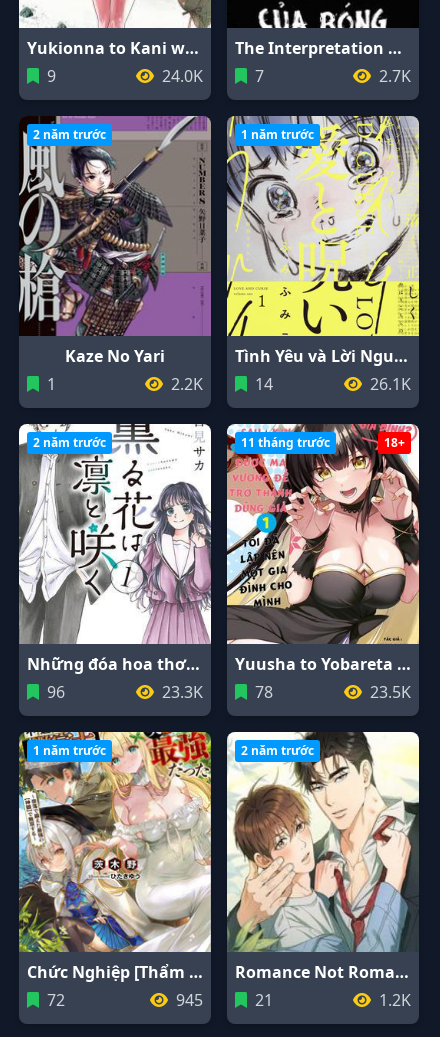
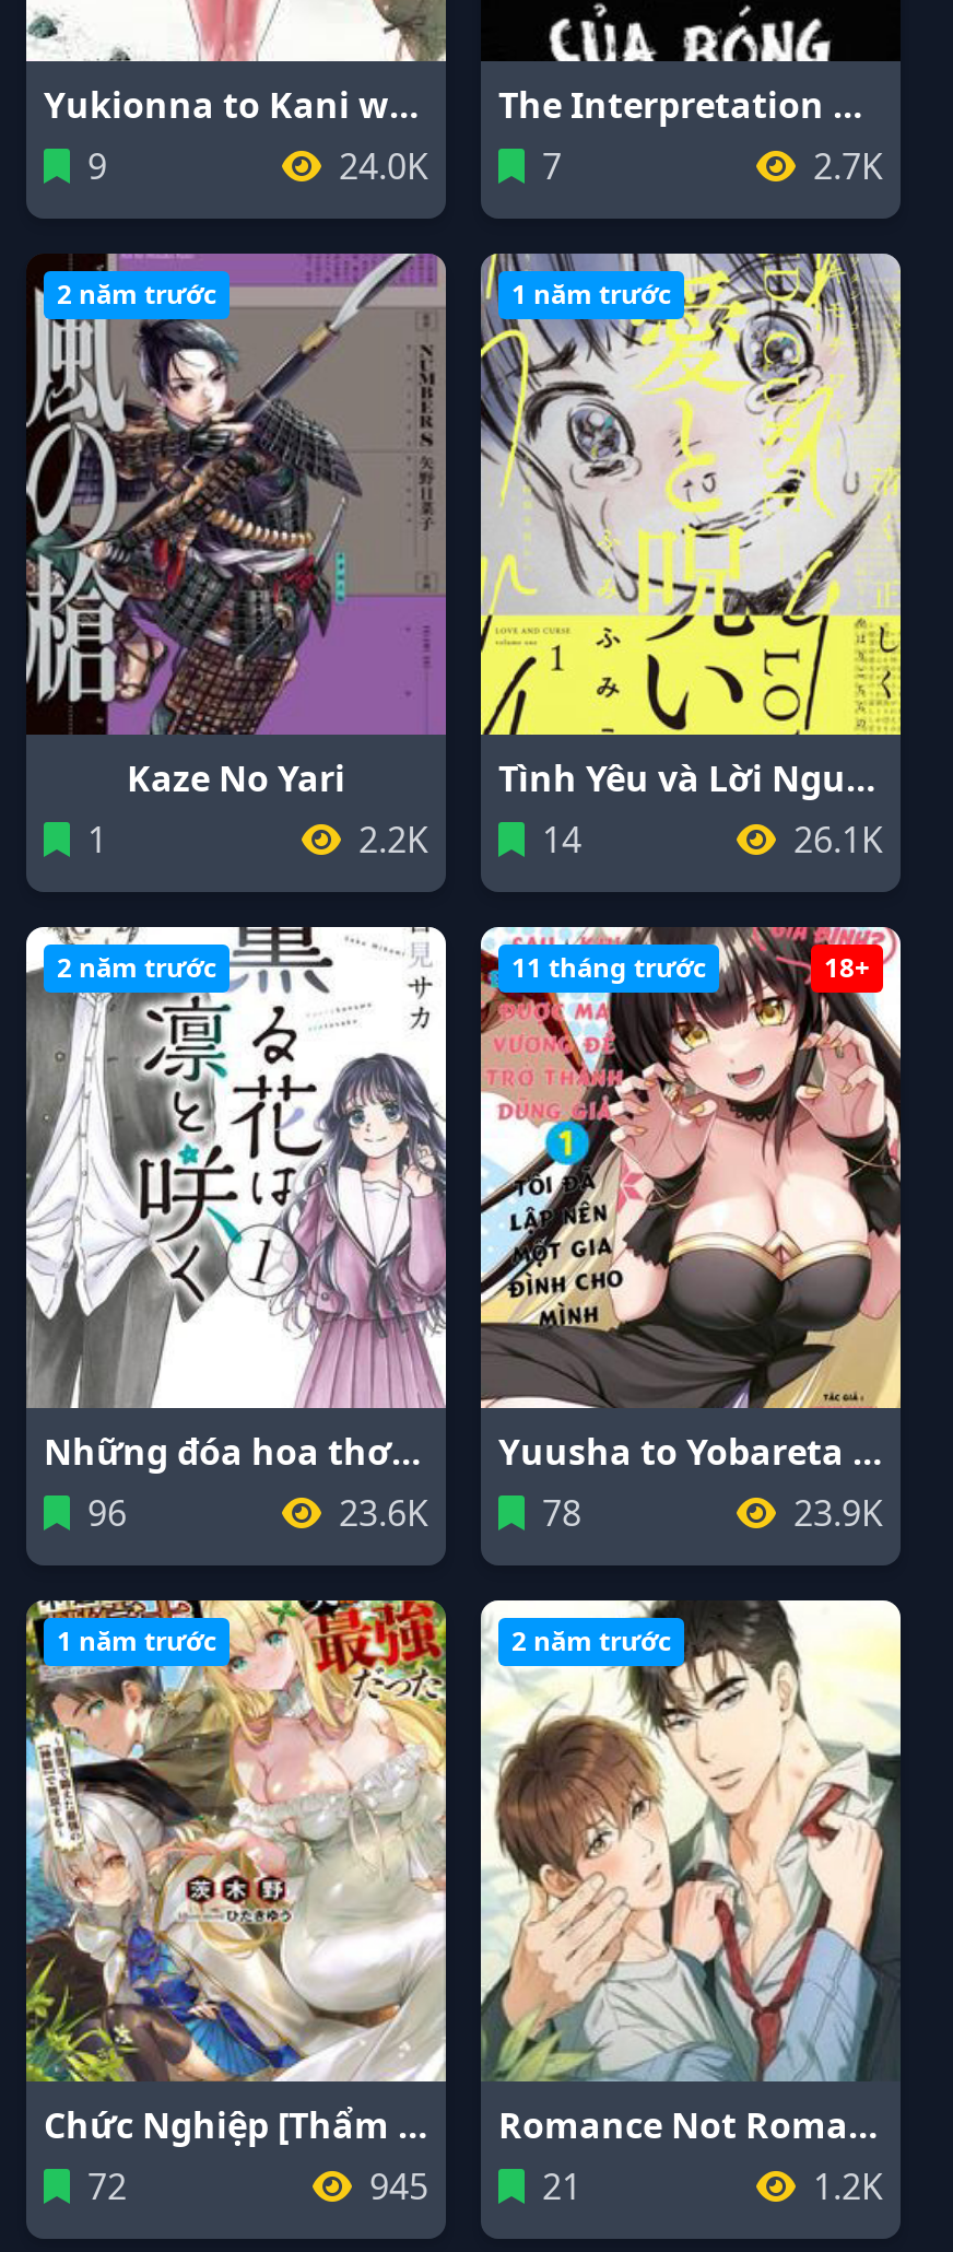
- 23.3K
+ 23.6K

- 23.5K
+ 23.9K
